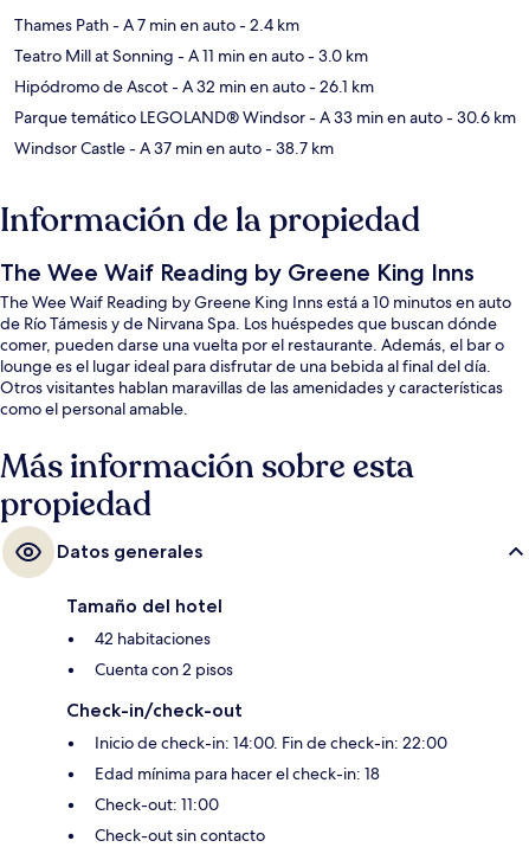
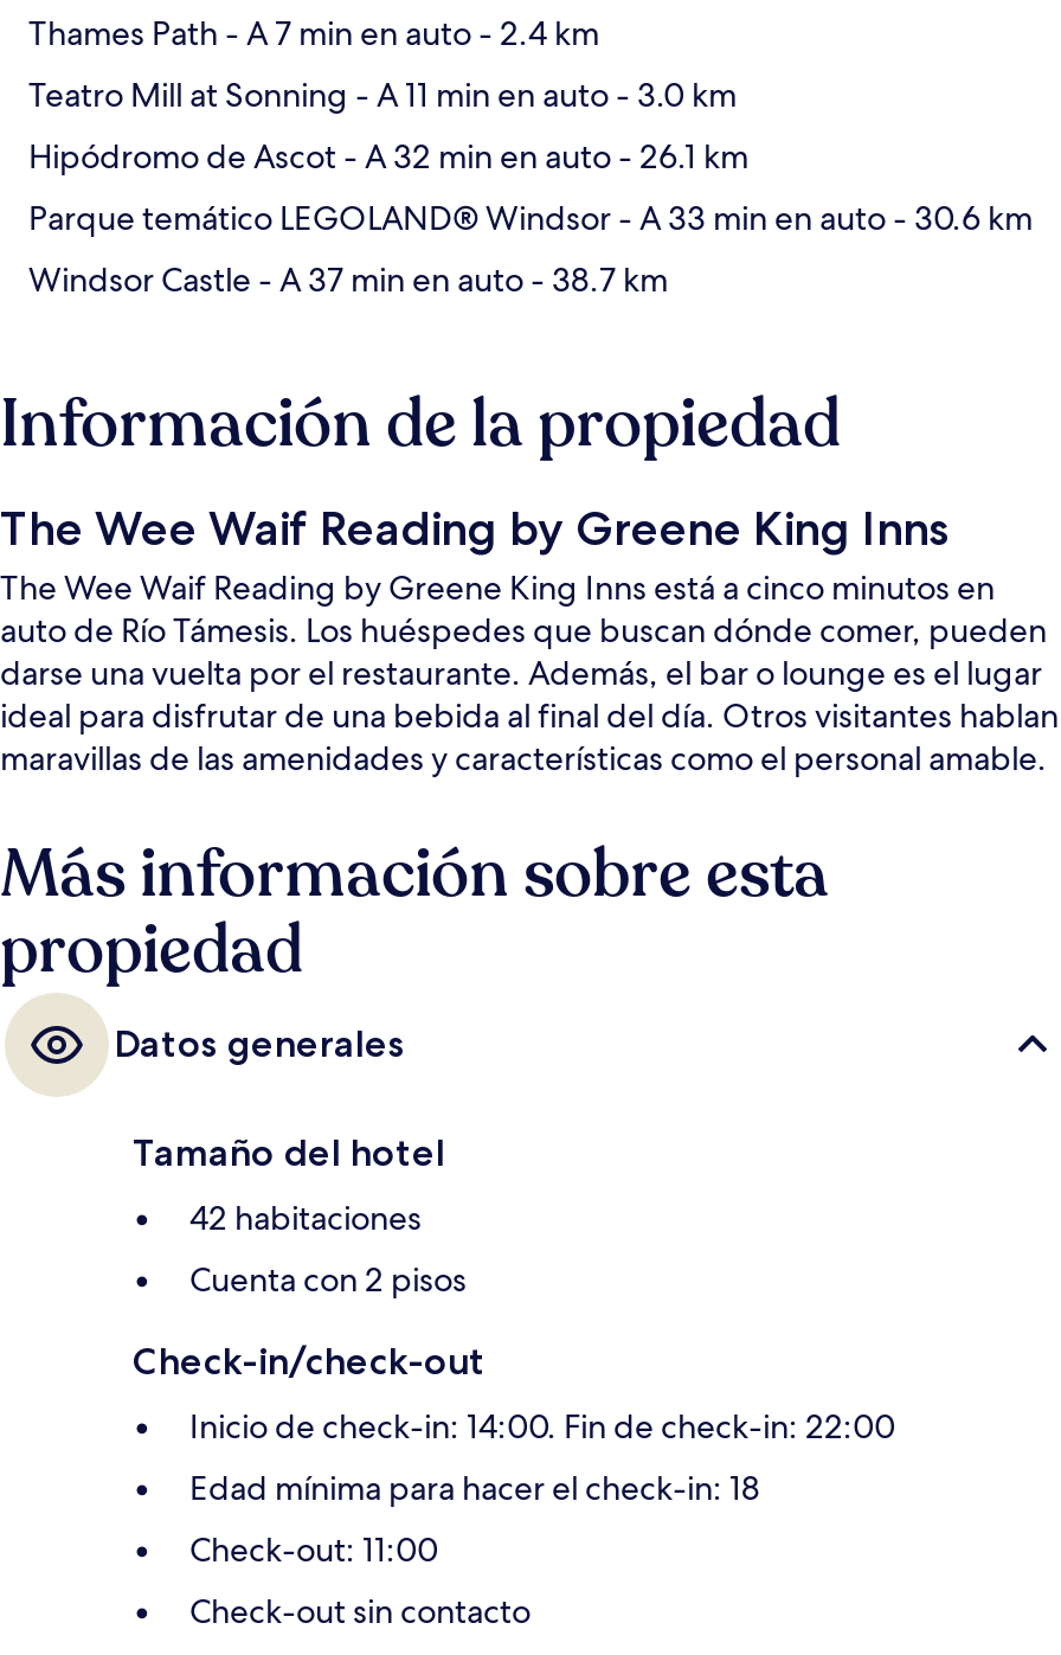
- The Wee Waif Reading by Greene King Inns está a 10 minutos en auto
- de Río Támesis y de Nirvana Spa. Los huéspedes que buscan dónde
- comer, pueden darse una vuelta por el restaurante. Además, el bar o
- lounge es el lugar ideal para disfrutar de una bebida al final del día.
- Otros visitantes hablan maravillas de las amenidades y características
- como el personal amable.
+ The Wee Waif Reading by Greene King Inns está a cinco minutos en
+ auto de Río Támesis. Los huéspedes que buscan dónde comer, pueden
+ darse una vuelta por el restaurante. Además, el bar o lounge es el lugar
+ ideal para disfrutar de una bebida al final del día. Otros visitantes hablan
+ maravillas de las amenidades y características como el personal amable.
